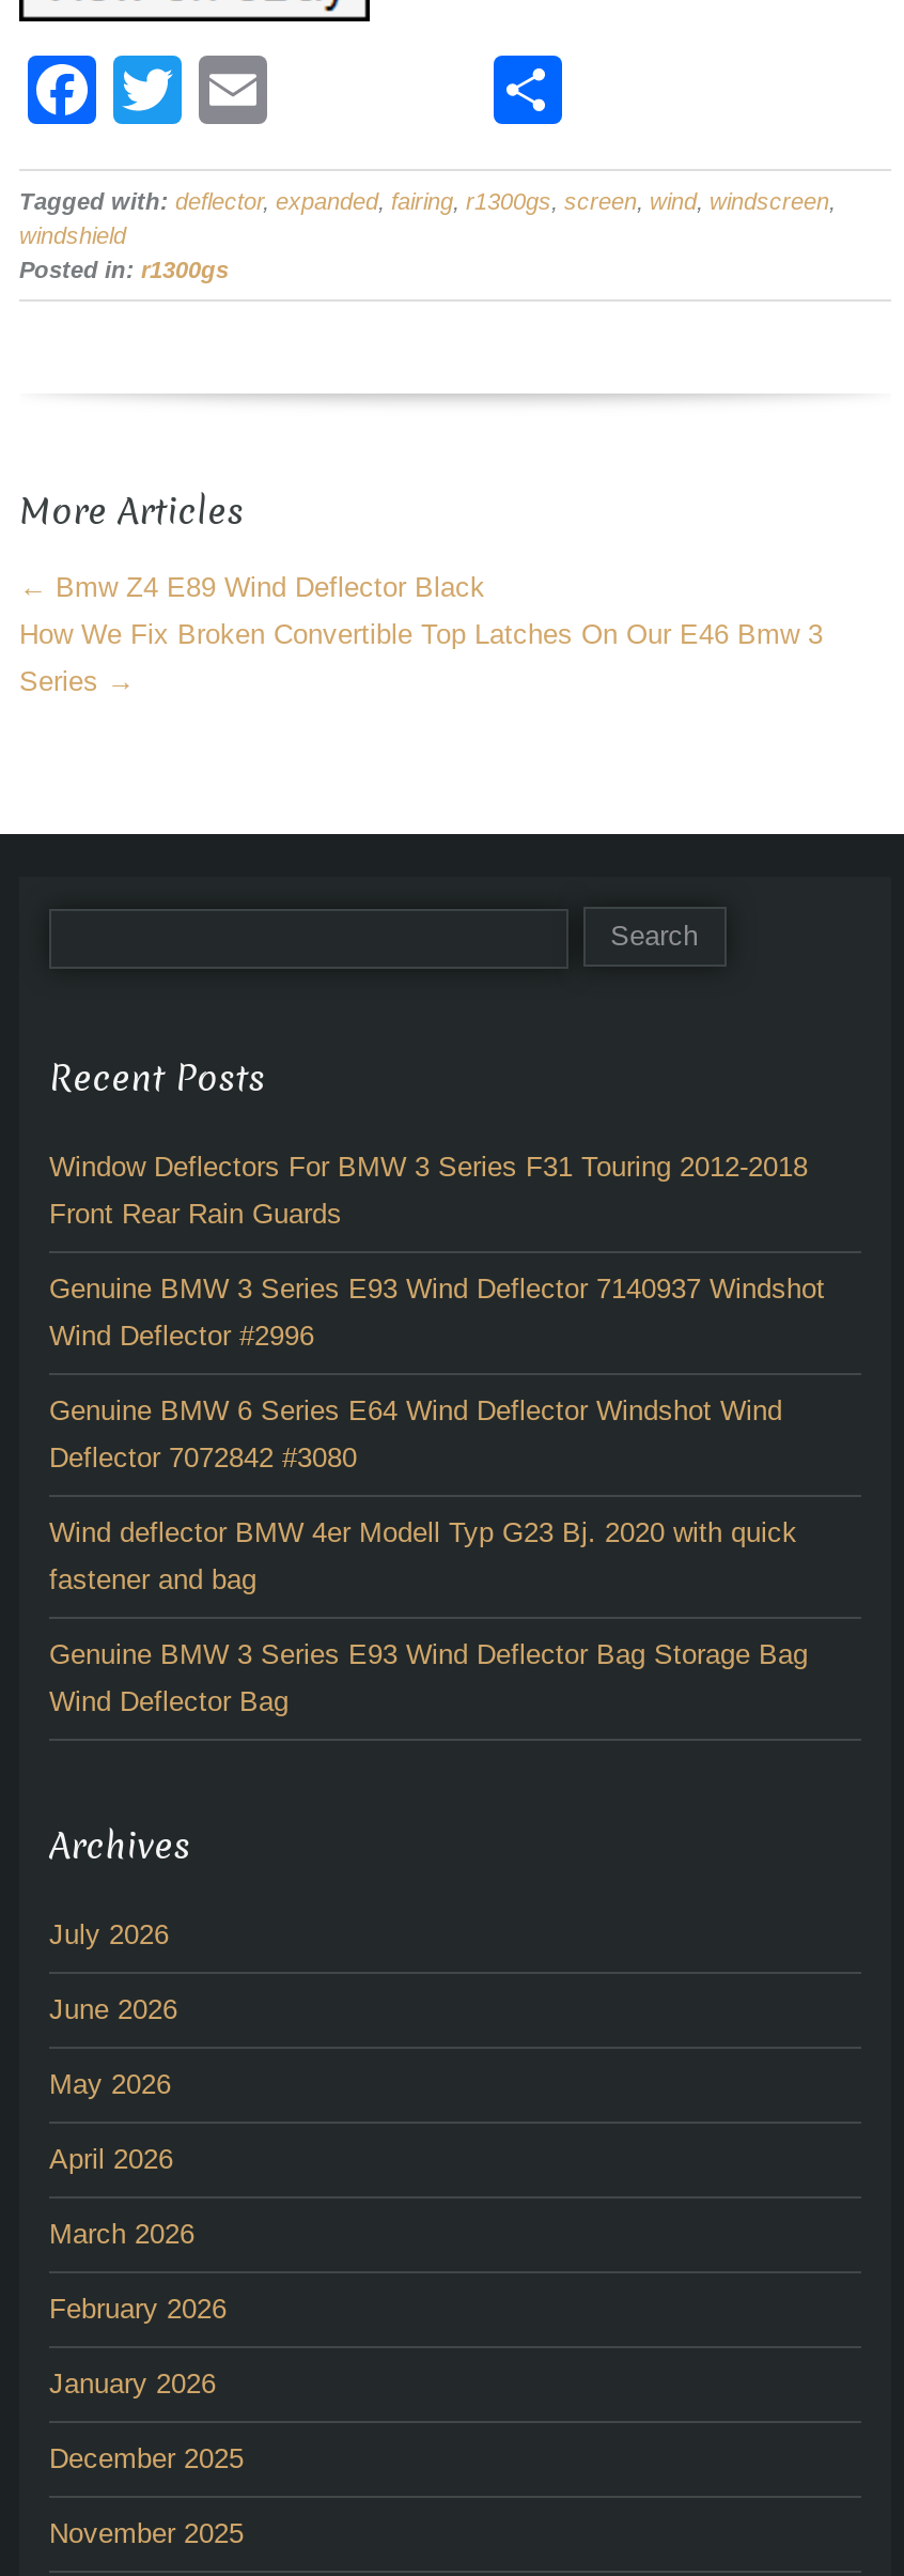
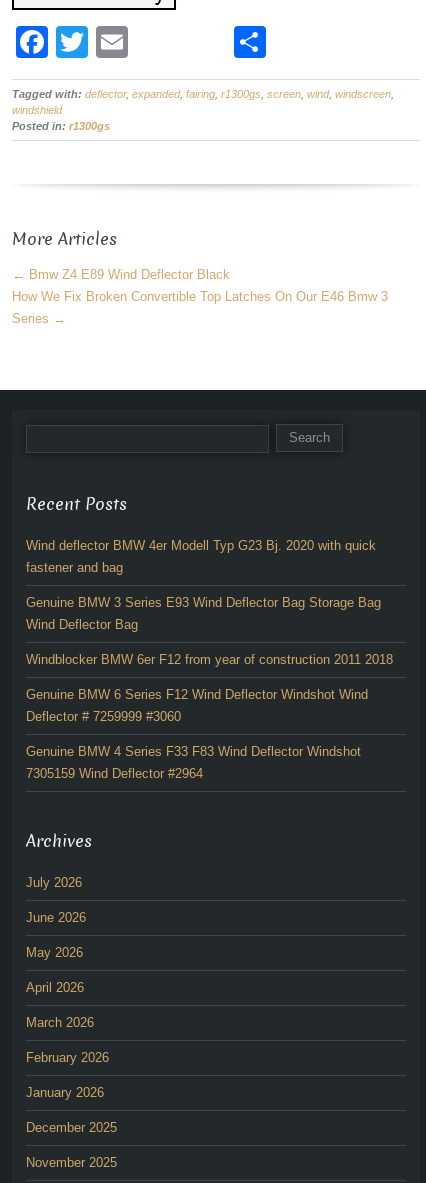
- Window Deflectors For BMW 3 Series F31 Touring 2012-2018
- Front Rear Rain Guards
- Genuine BMW 3 Series E93 Wind Deflector 7140937 Windshot
- Wind Deflector #2996
- Genuine BMW 6 Series E64 Wind Deflector Windshot Wind
- Deflector 7072842 #3080

moved up: Wind deflector BMW 4er Modell Typ G23 Bj. 2020 with quick | fastener and bag | Genuine BMW 3 Series E93 Wind Deflector Bag Storage Bag | Wind Deflector Bag

+ Windblocker BMW 6er F12 from year of construction 2011 2018
+ Genuine BMW 6 Series F12 Wind Deflector Windshot Wind
+ Deflector # 7259999 #3060
+ Genuine BMW 4 Series F33 F83 Wind Deflector Windshot
+ 7305159 Wind Deflector #2964
